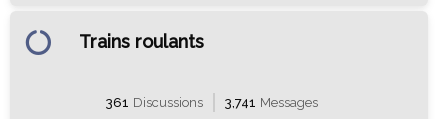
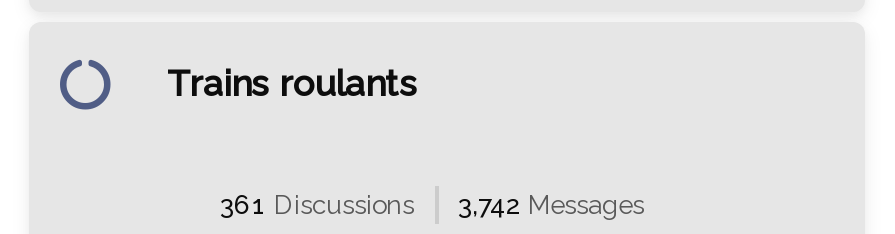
- 361 Discussions 3,741 Messages
+ 361 Discussions 3,742 Messages
